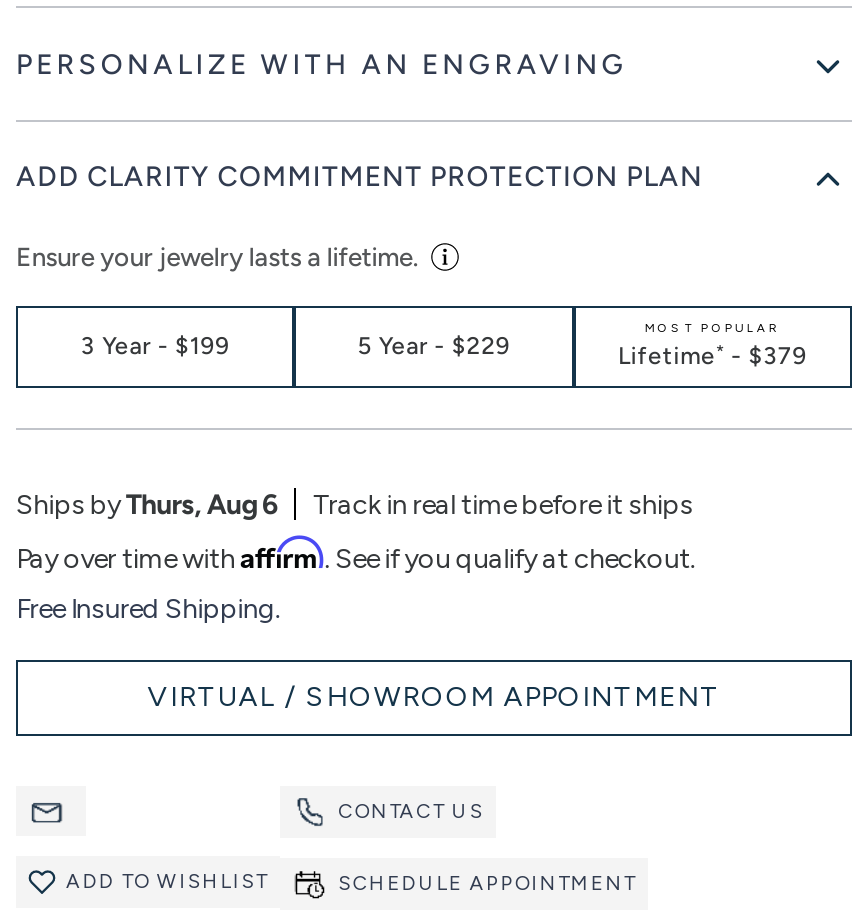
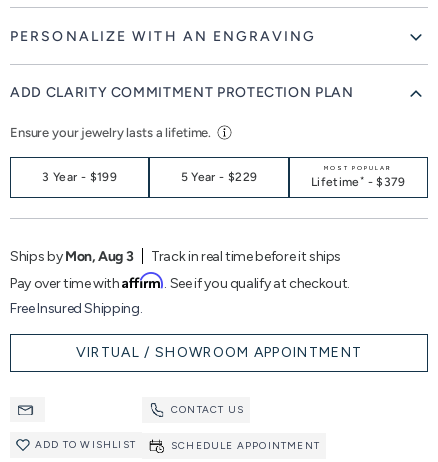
- Ships byThurs, Aug 6
+ Ships byMon, Aug 3
